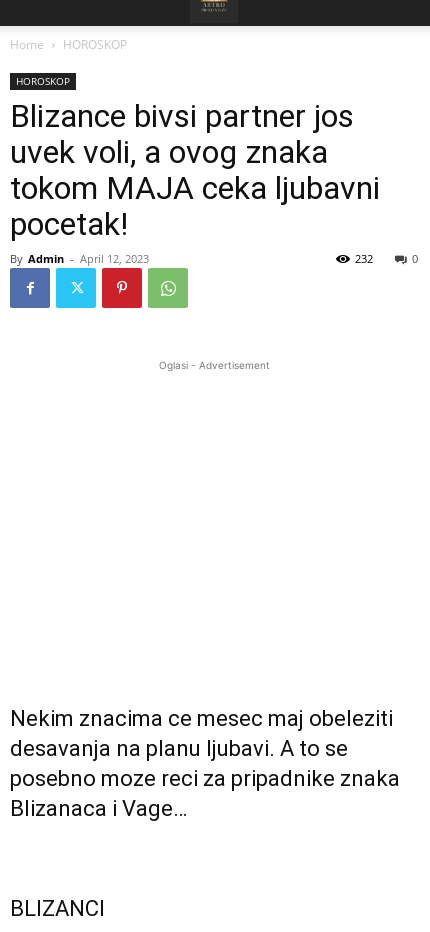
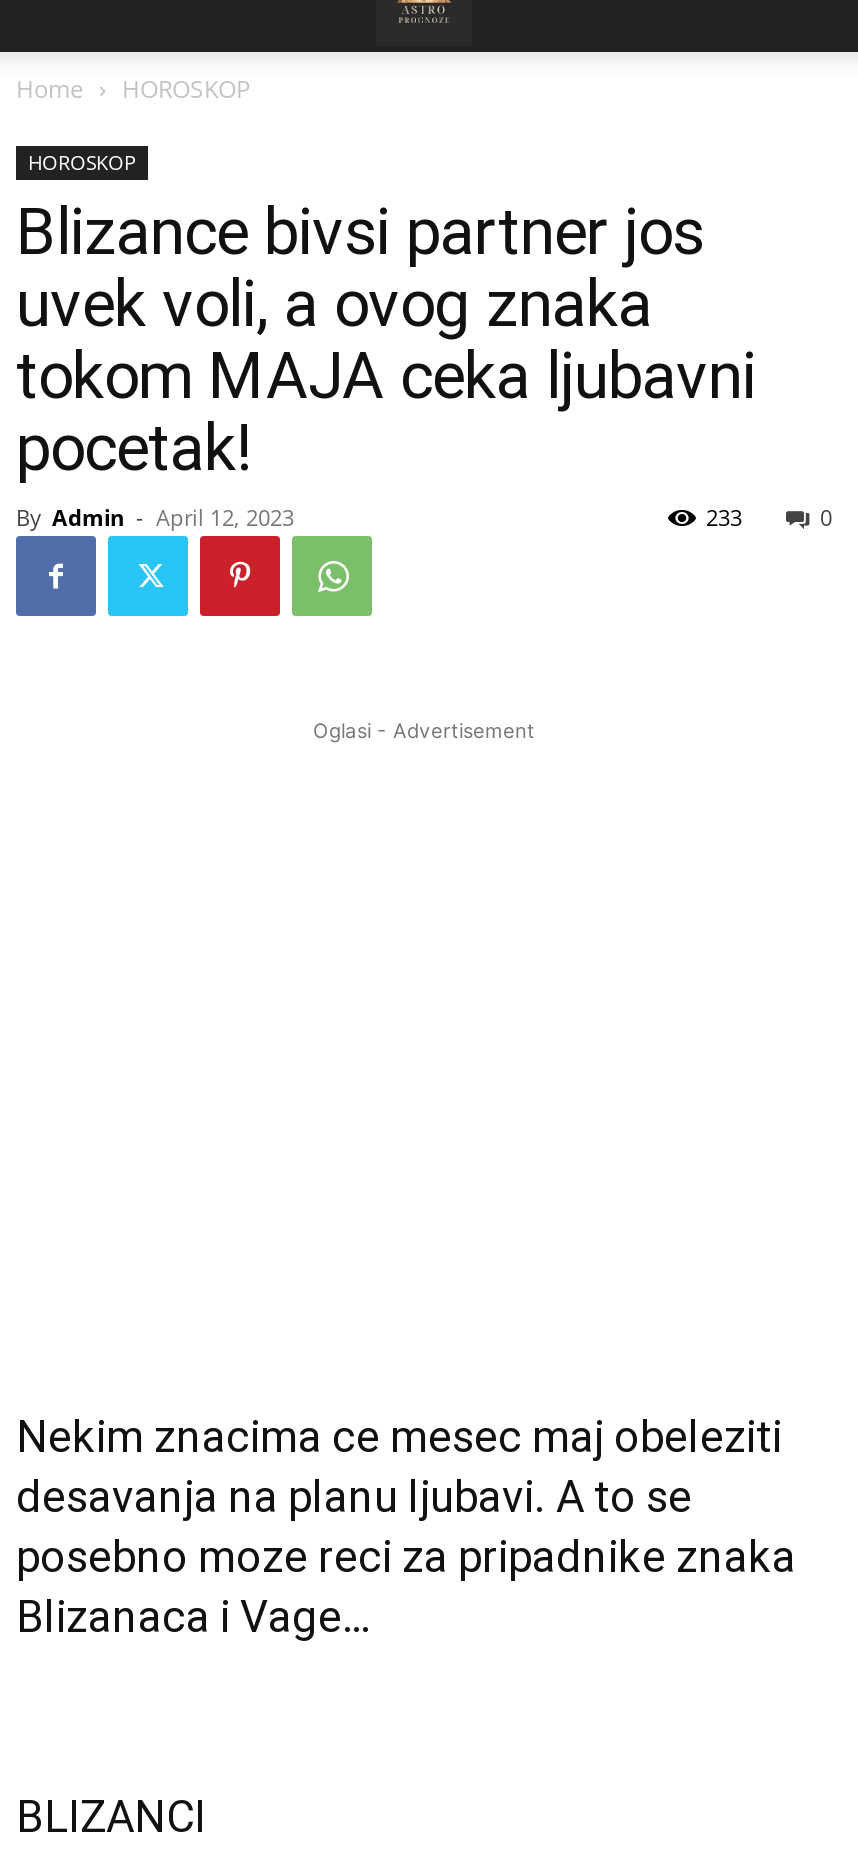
- 232
+ 233
